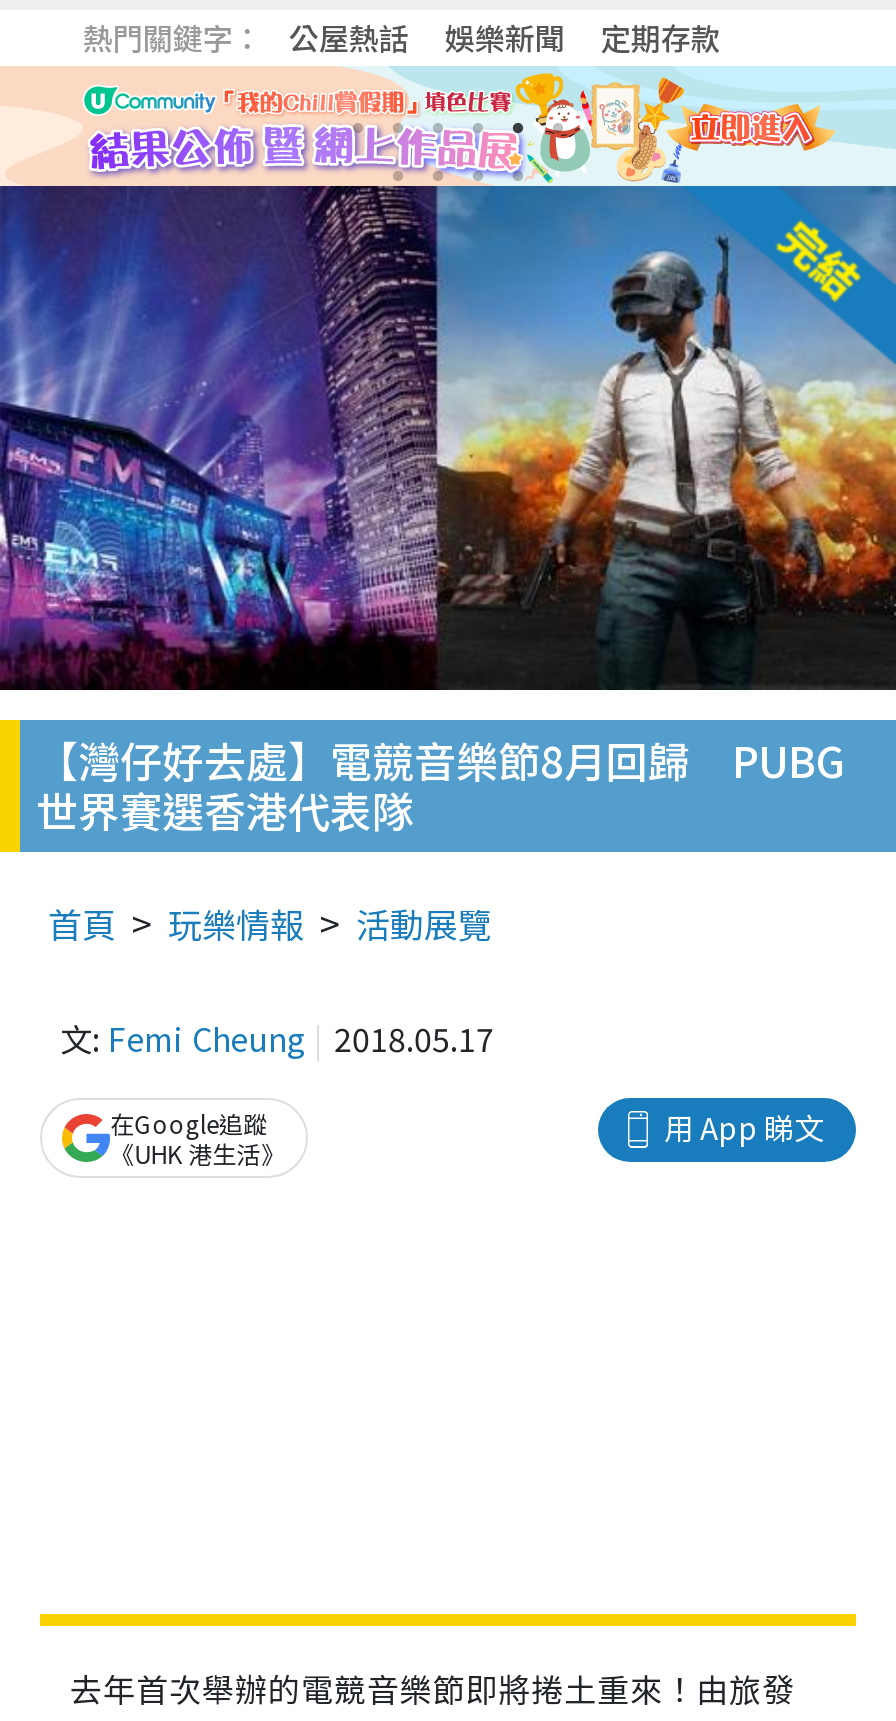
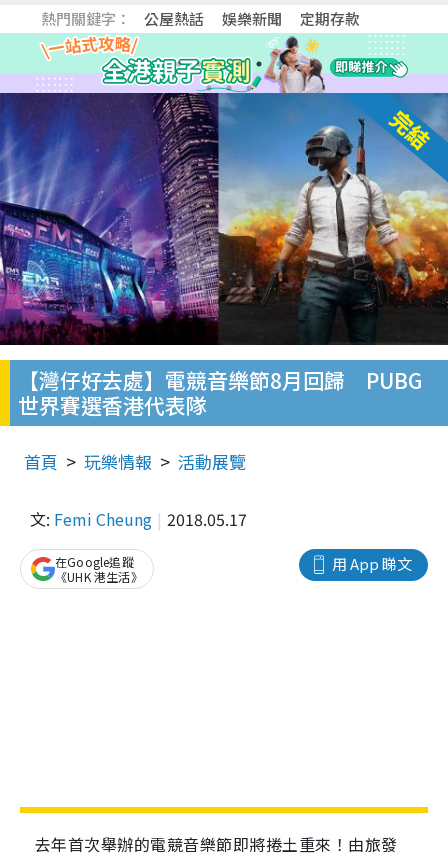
- [image]
+ [image]
